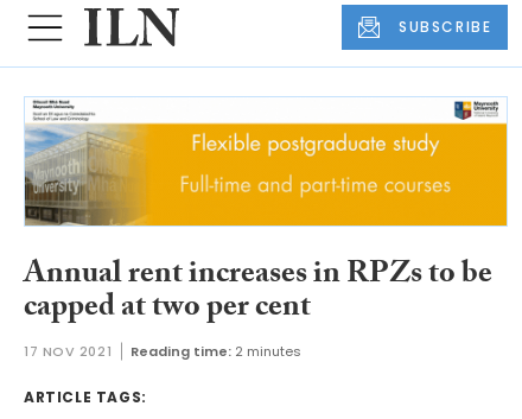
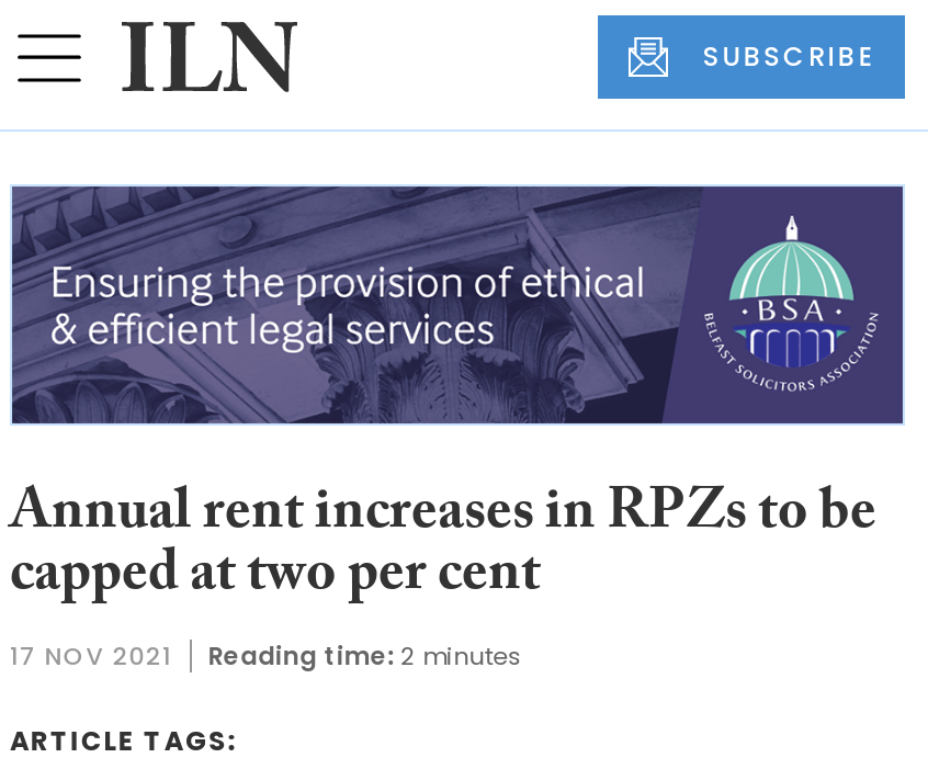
- [image]
+ [image]
